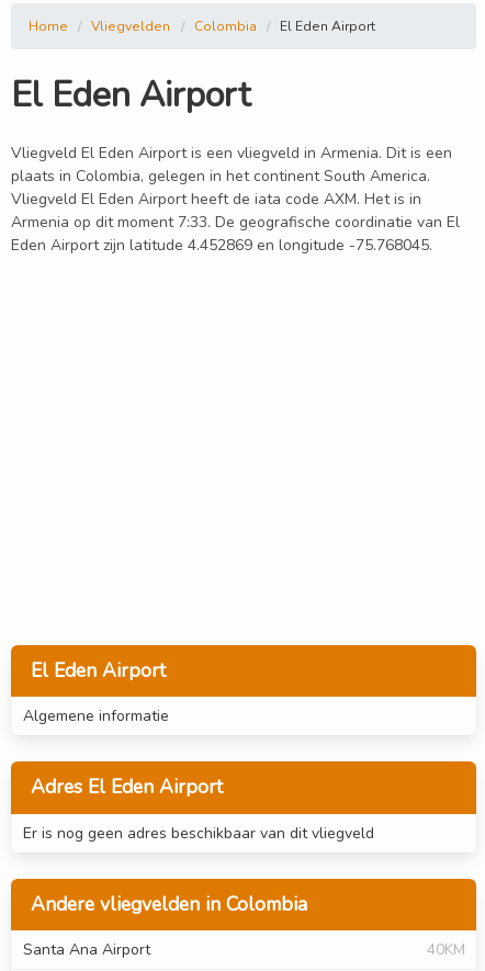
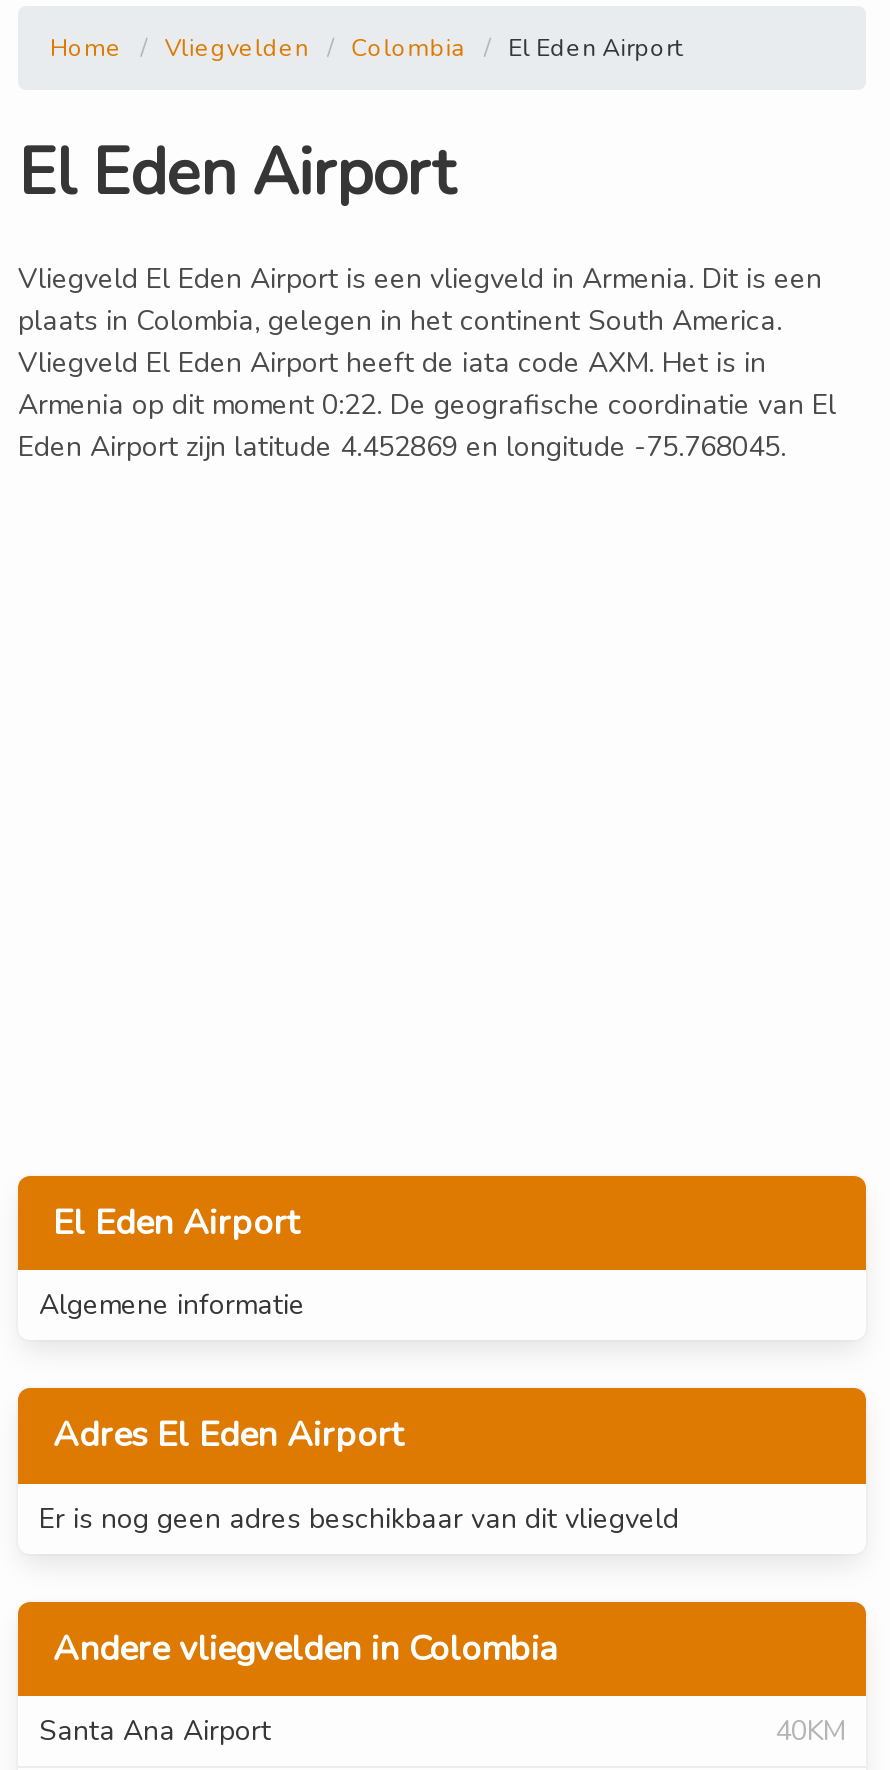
- Armenia op dit moment 7:33. De geografische coordinatie van El
+ Armenia op dit moment 0:22. De geografische coordinatie van El
